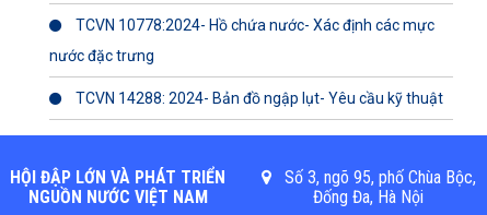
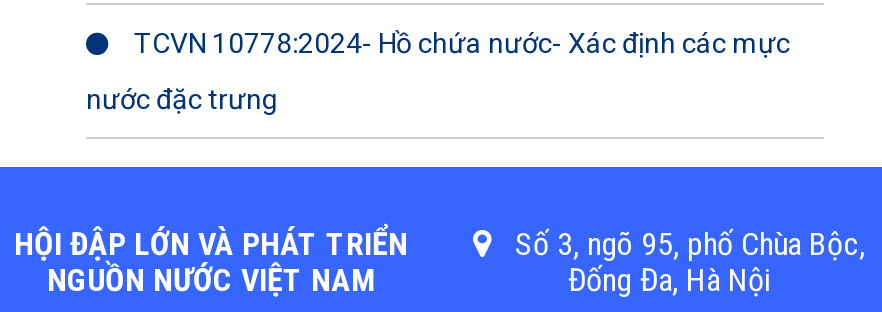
- TCVN 14288: 2024- Bản đồ ngập lụt- Yêu cầu kỹ thuật
